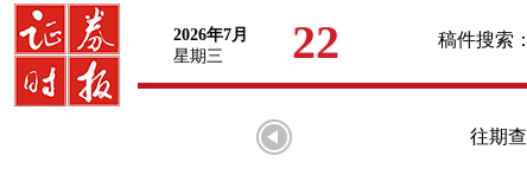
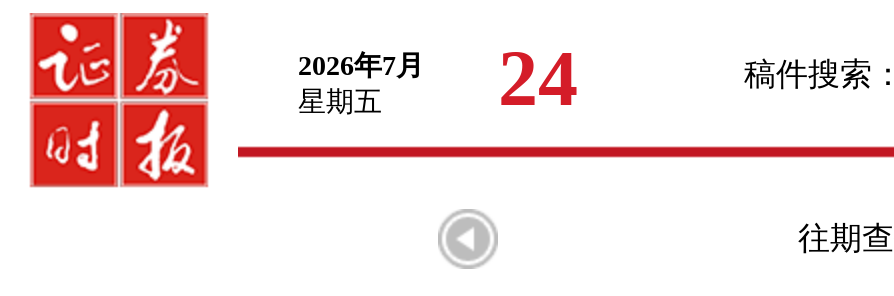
- 22
+ 24

- 星期三
+ 星期五
